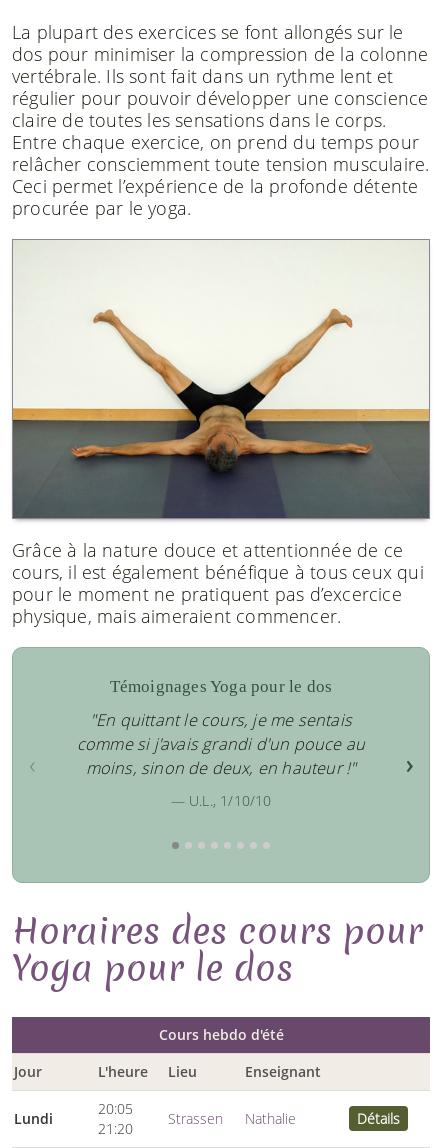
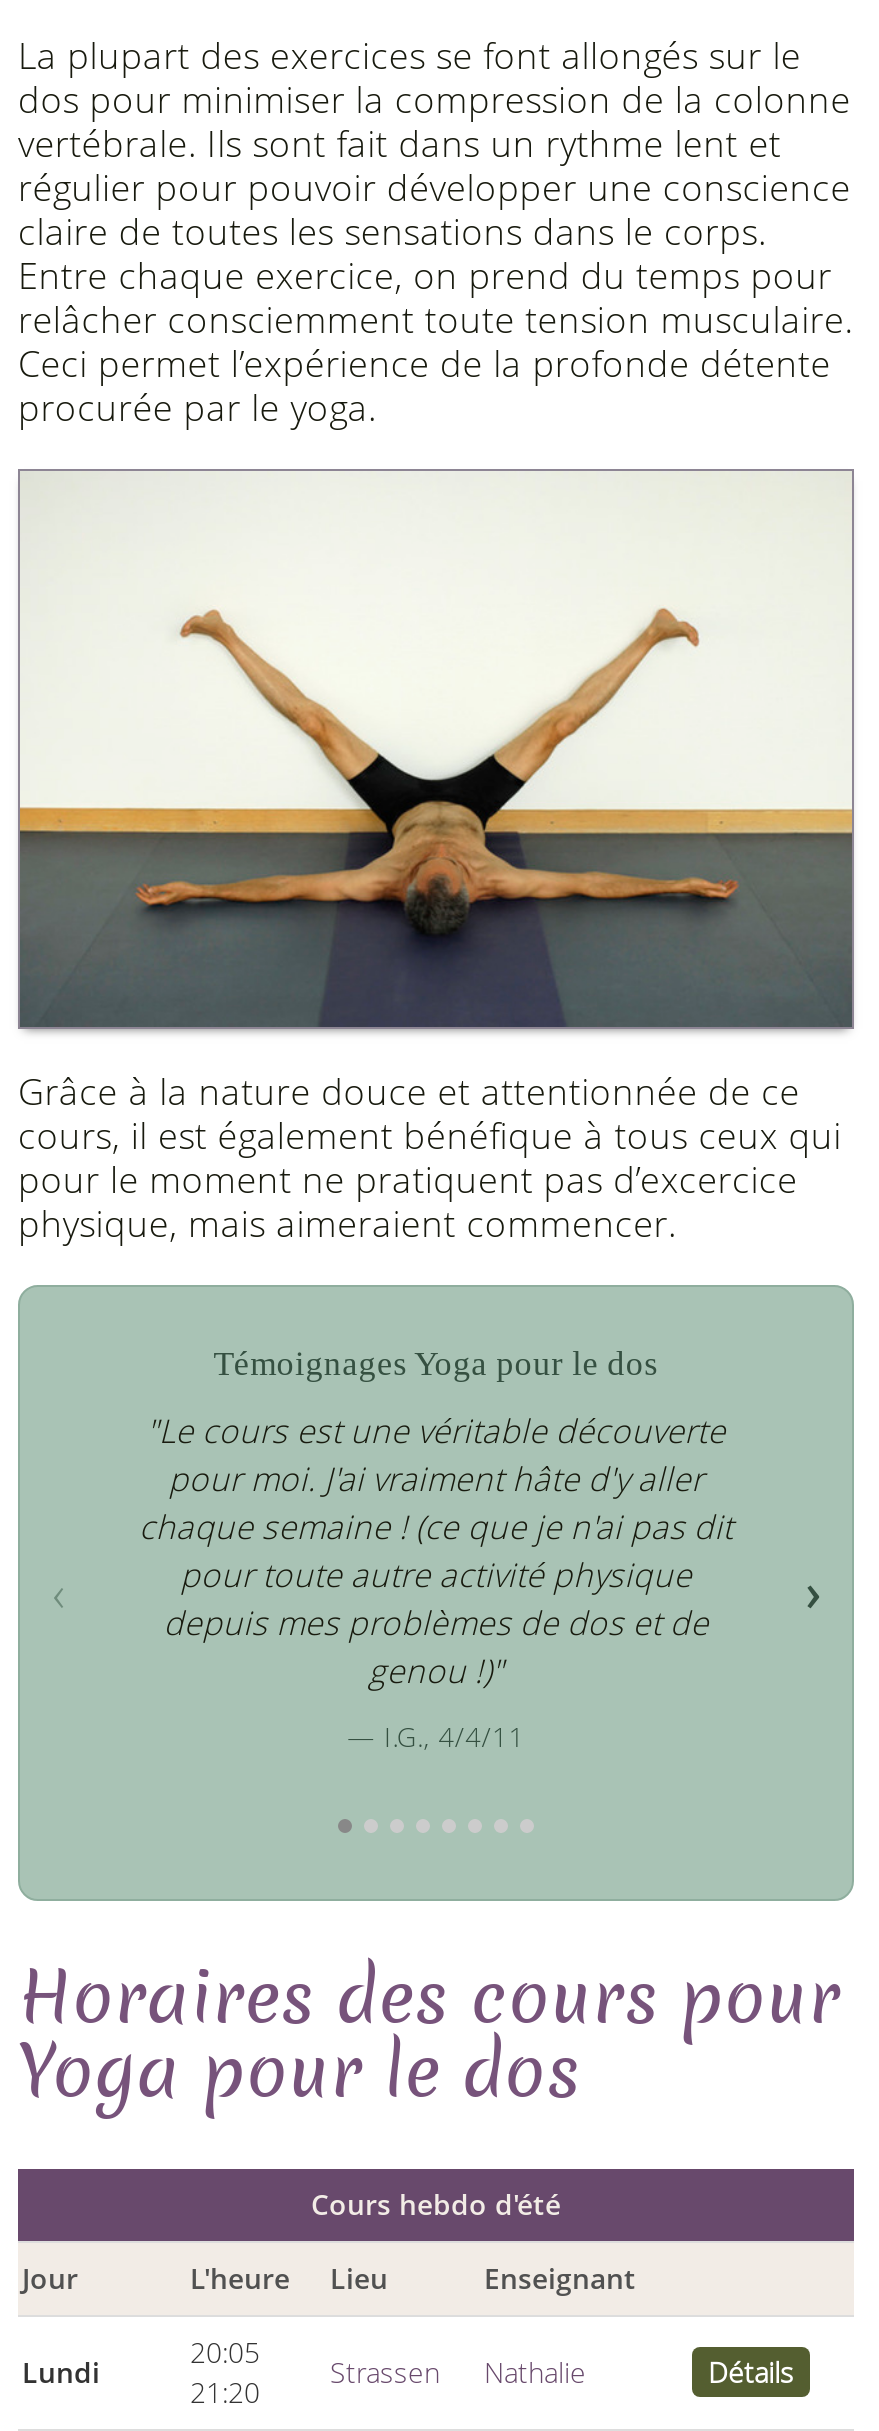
- "En quittant le cours, je me sentais
- comme si j'avais grandi d'un pouce au
- moins, sinon de deux, en hauteur !"
+ "Le cours est une véritable découverte
+ pour moi. J'ai vraiment hâte d'y aller
+ chaque semaine ! (ce que je n'ai pas dit
+ pour toute autre activité physique
+ depuis mes problèmes de dos et de
+ genou !)"

- — U.L., 1/10/10
+ — I.G., 4/4/11
